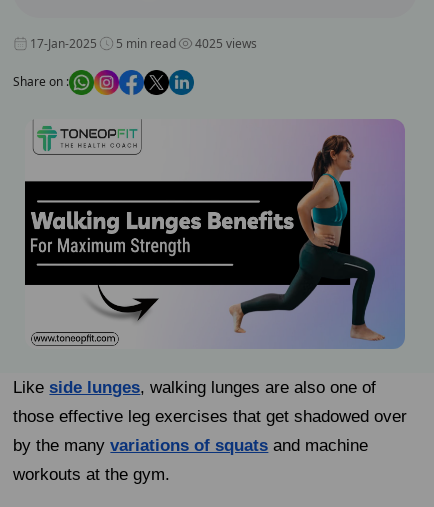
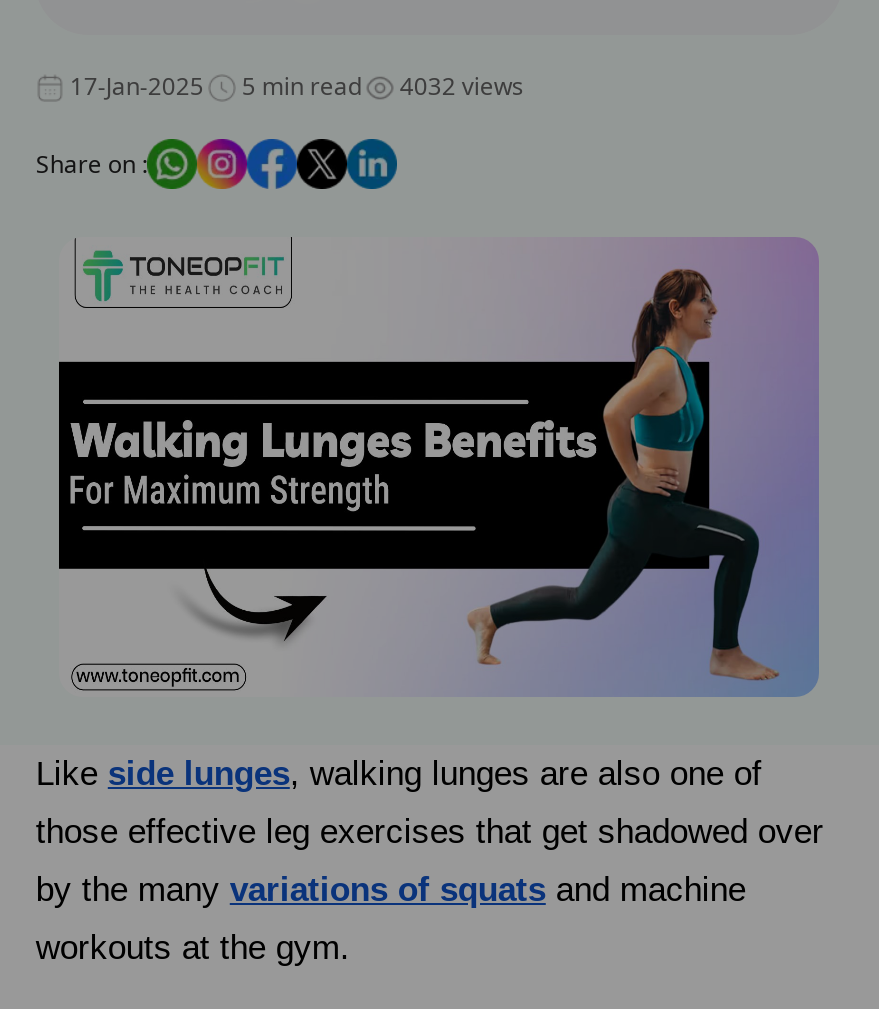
- 17-Jan-2025 5 min read 4025 views
+ 17-Jan-2025 5 min read 4032 views
